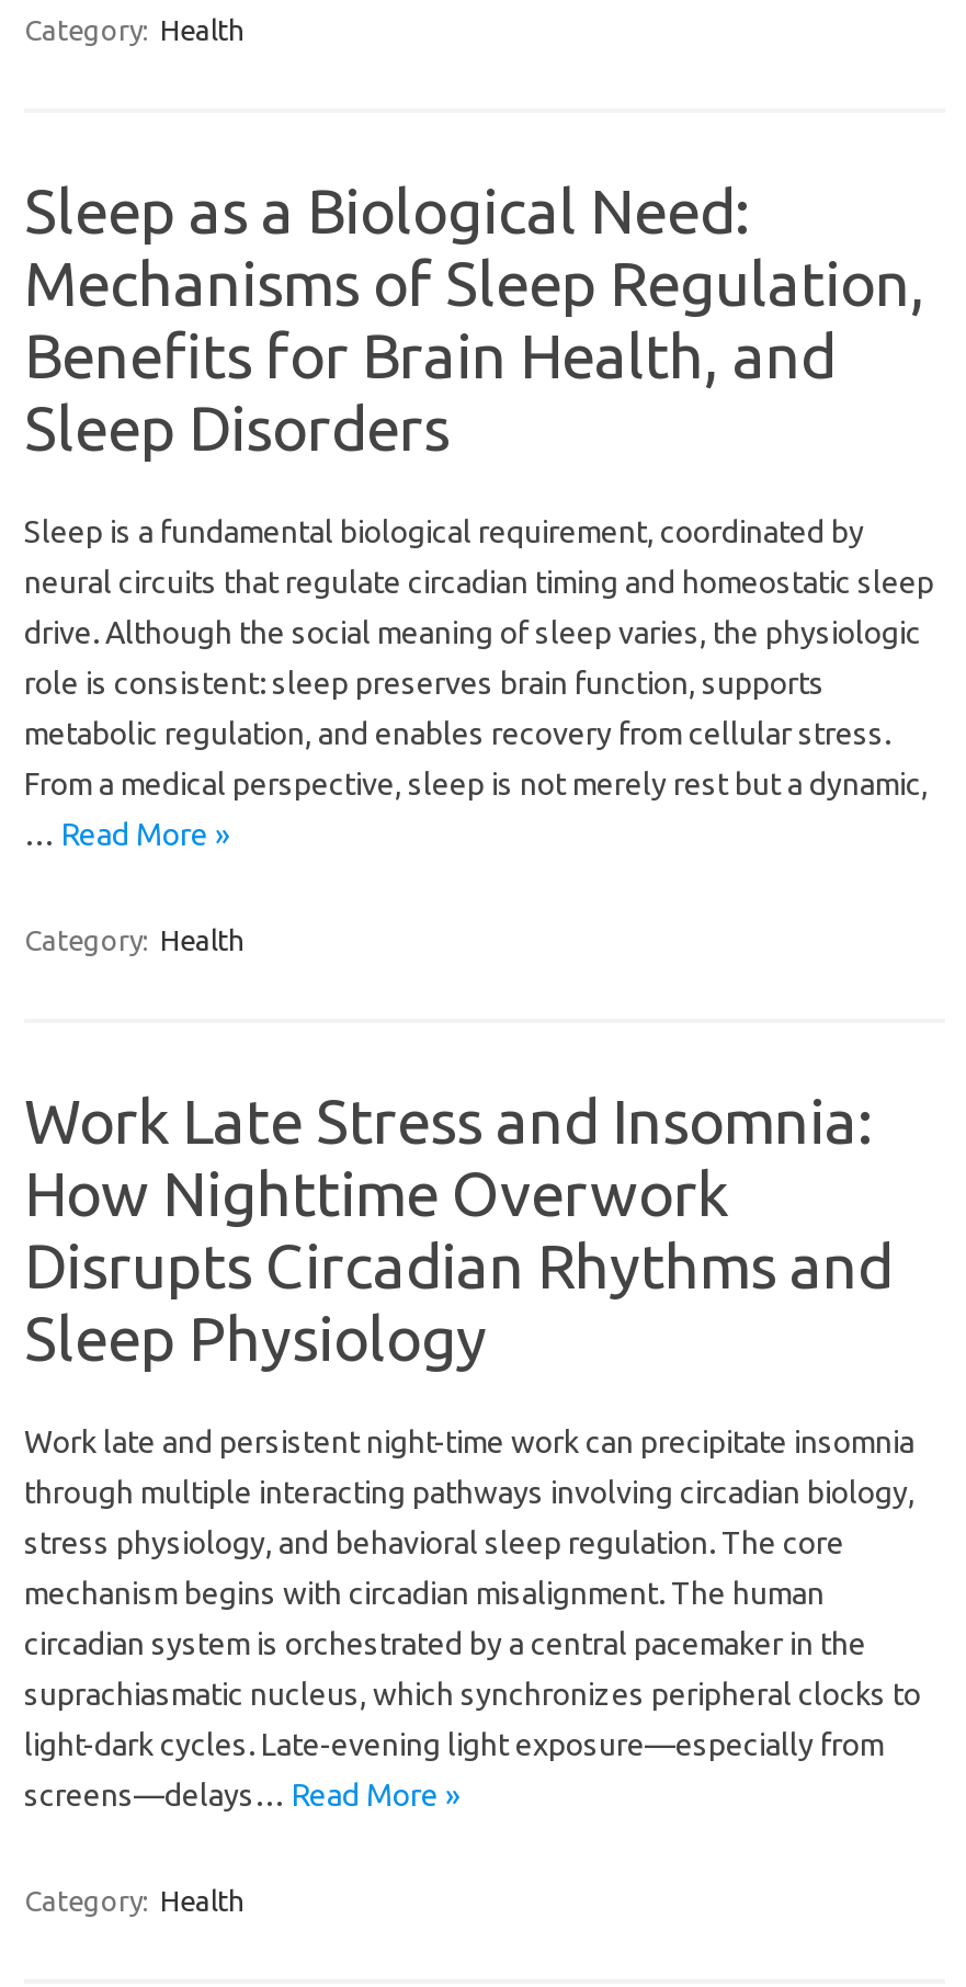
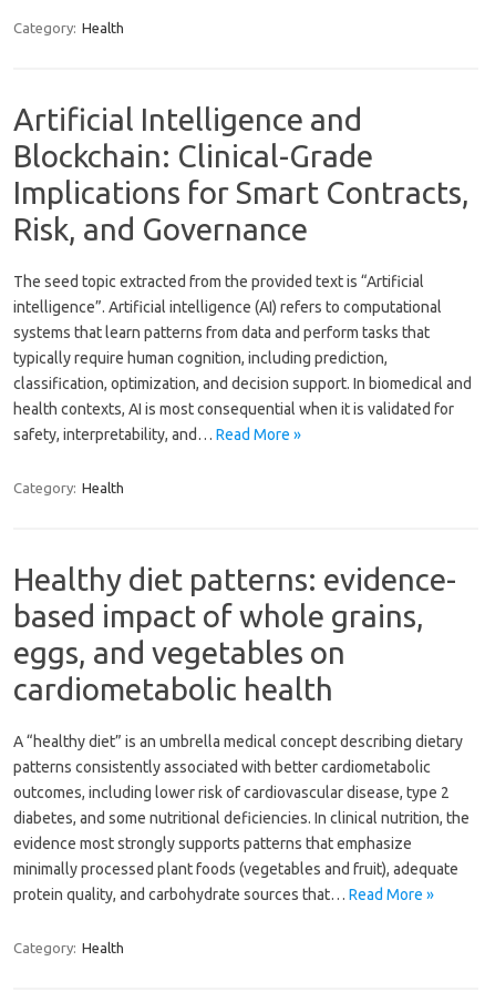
- Sleep as a Biological Need:
- Mechanisms of Sleep Regulation,
- Benefits for Brain Health, and
- Sleep Disorders
+ Artificial Intelligence and
+ Blockchain: Clinical-Grade
+ Implications for Smart Contracts,
+ Risk, and Governance

- Sleep is a fundamental biological requirement, coordinated by
- neural circuits that regulate circadian timing and homeostatic sleep
- drive. Although the social meaning of sleep varies, the physiologic
- role is consistent: sleep preserves brain function, supports
- metabolic regulation, and enables recovery from cellular stress.
- From a medical perspective, sleep is not merely rest but a dynamic,
- … Read More »
+ The seed topic extracted from the provided text is “Artificial
+ intelligence”. Artificial intelligence (AI) refers to computational
+ systems that learn patterns from data and perform tasks that
+ typically require human cognition, including prediction,
+ classification, optimization, and decision support. In biomedical and
+ health contexts, AI is most consequential when it is validated for
+ safety, interpretability, and… Read More »

- Work Late Stress and Insomnia:
- How Nighttime Overwork
- Disrupts Circadian Rhythms and
- Sleep Physiology
+ Healthy diet patterns: evidence-
+ based impact of whole grains,
+ eggs, and vegetables on
+ cardiometabolic health

- Work late and persistent night-time work can precipitate insomnia
- through multiple interacting pathways involving circadian biology,
- stress physiology, and behavioral sleep regulation. The core
- mechanism begins with circadian misalignment. The human
- circadian system is orchestrated by a central pacemaker in the
- suprachiasmatic nucleus, which synchronizes peripheral clocks to
- light-dark cycles. Late-evening light exposure—especially from
- screens—delays… Read More »
+ A “healthy diet” is an umbrella medical concept describing dietary
+ patterns consistently associated with better cardiometabolic
+ outcomes, including lower risk of cardiovascular disease, type 2
+ diabetes, and some nutritional deficiencies. In clinical nutrition, the
+ evidence most strongly supports patterns that emphasize
+ minimally processed plant foods (vegetables and fruit), adequate
+ protein quality, and carbohydrate sources that… Read More »
